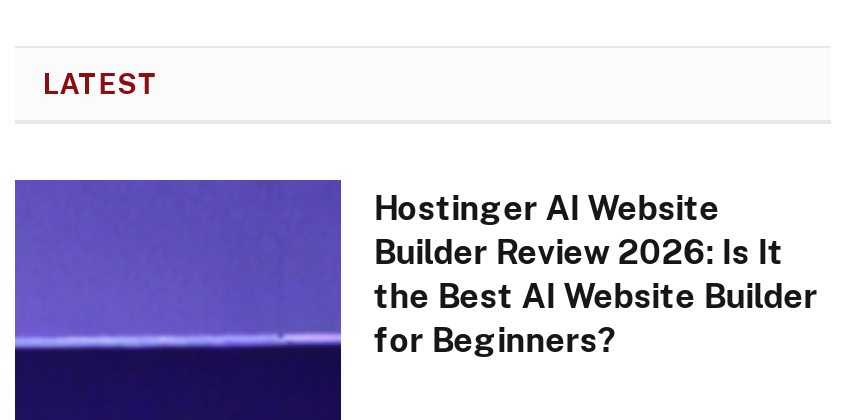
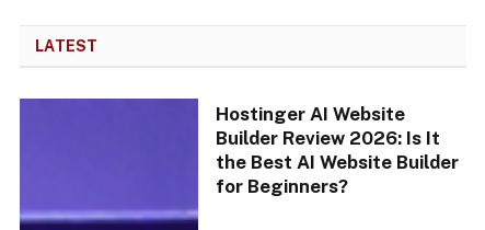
- [image]
+ [image]
